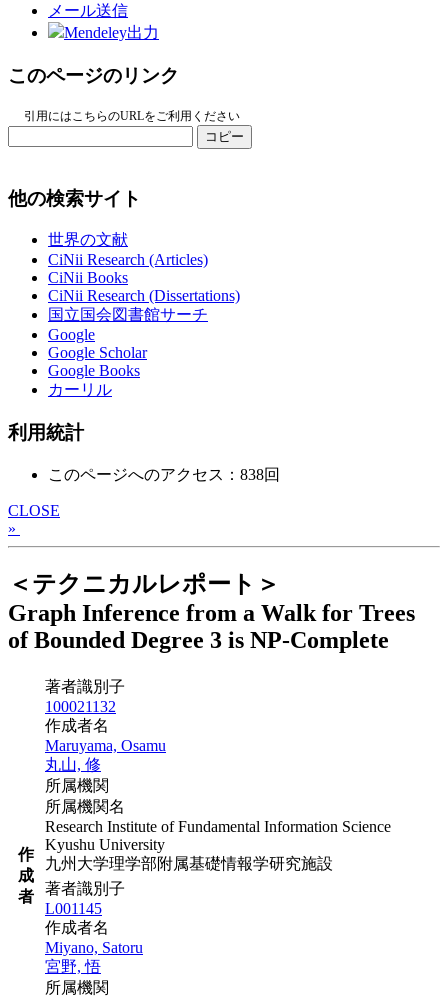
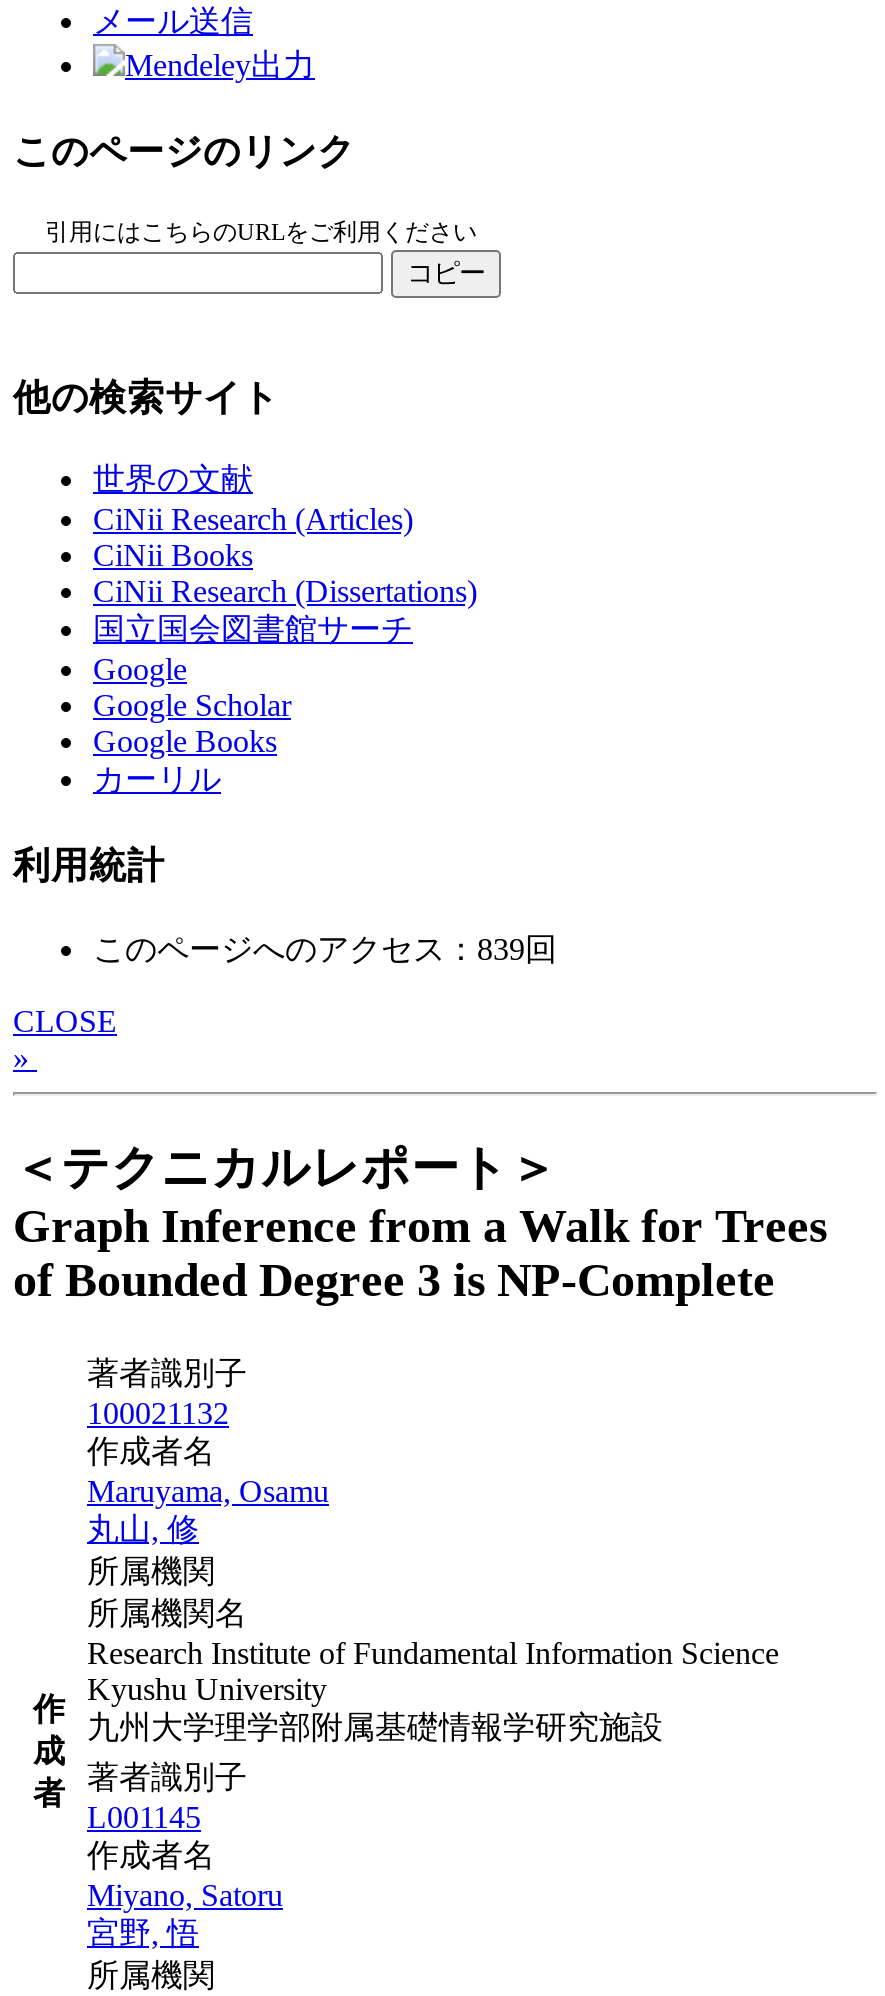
- このページへのアクセス：838回
+ このページへのアクセス：839回
